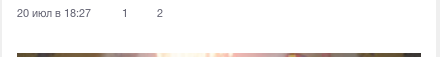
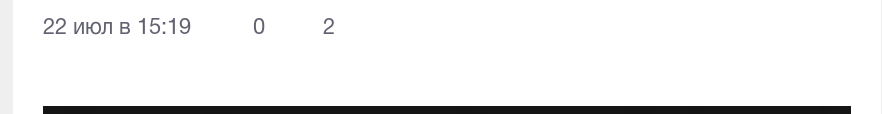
- 20 июл в 18:27
- 1
+ 22 июл в 15:19
+ 0
